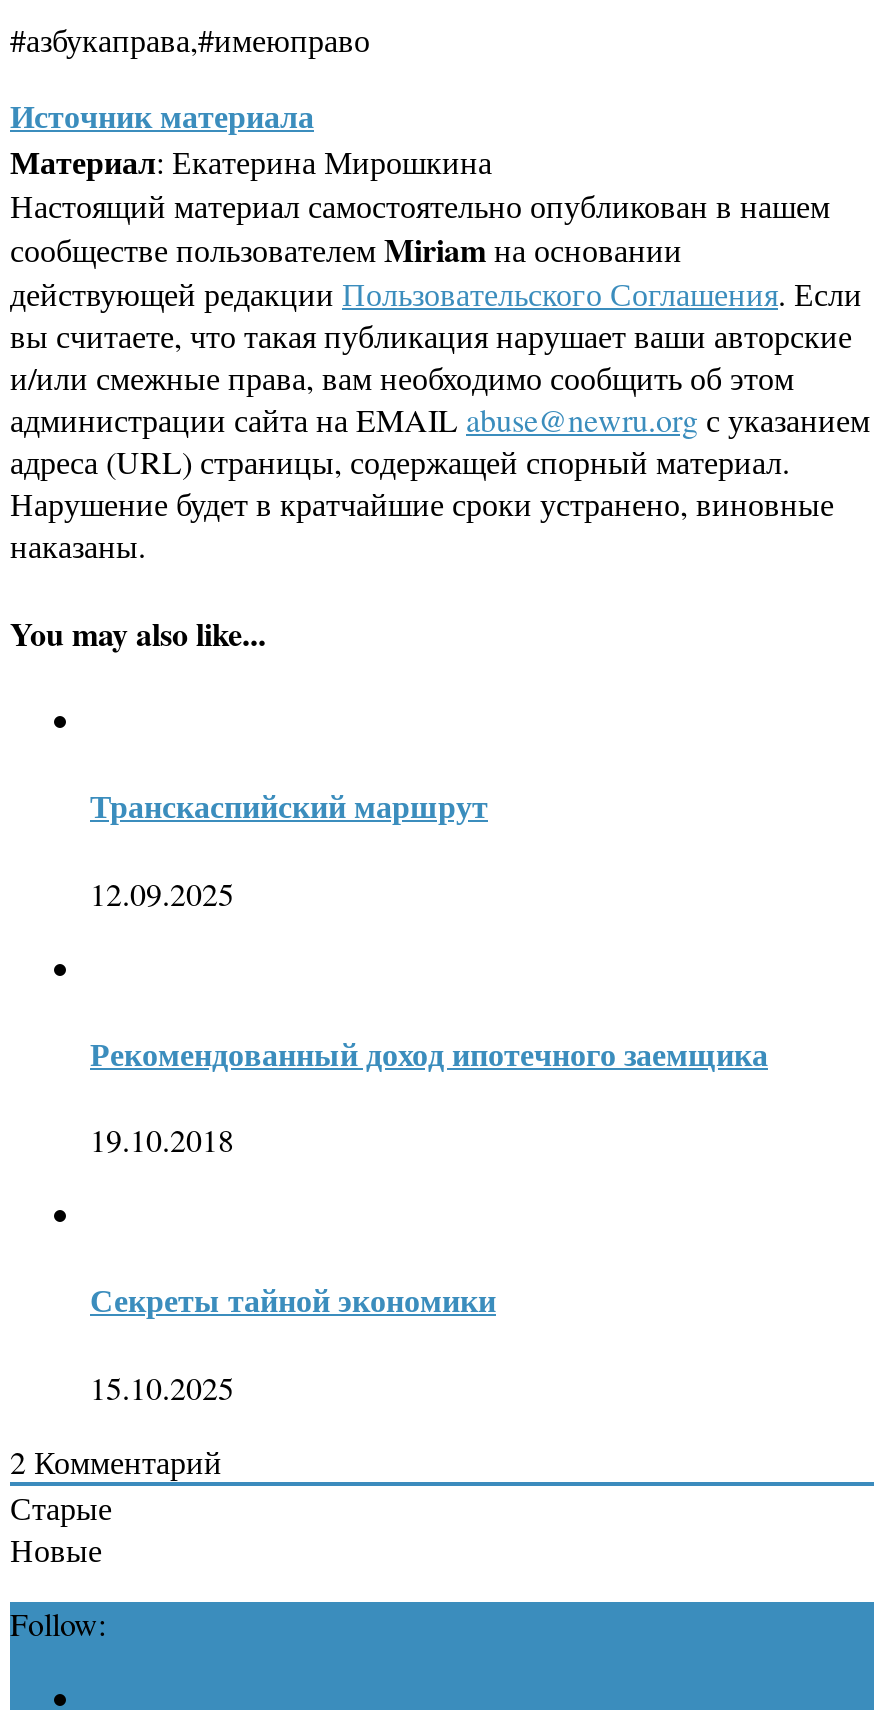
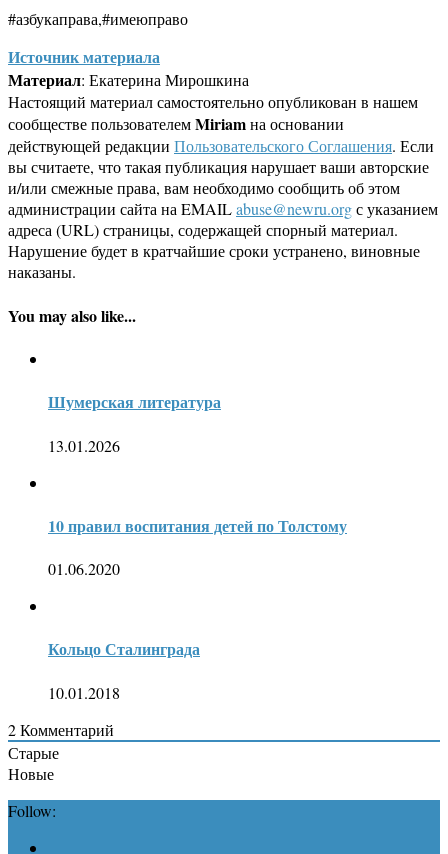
- Транскаспийский маршрут
+ Шумерская литература

- 12.09.2025
+ 13.01.2026

- Рекомендованный доход ипотечного заемщика
+ 10 правил воспитания детей по Толстому

- 19.10.2018
+ 01.06.2020

- Секреты тайной экономики
+ Кольцо Сталинграда

- 15.10.2025
+ 10.01.2018
